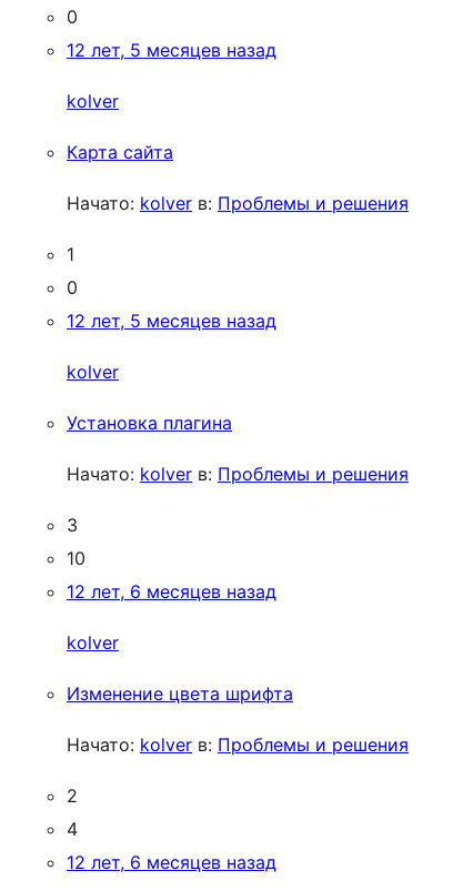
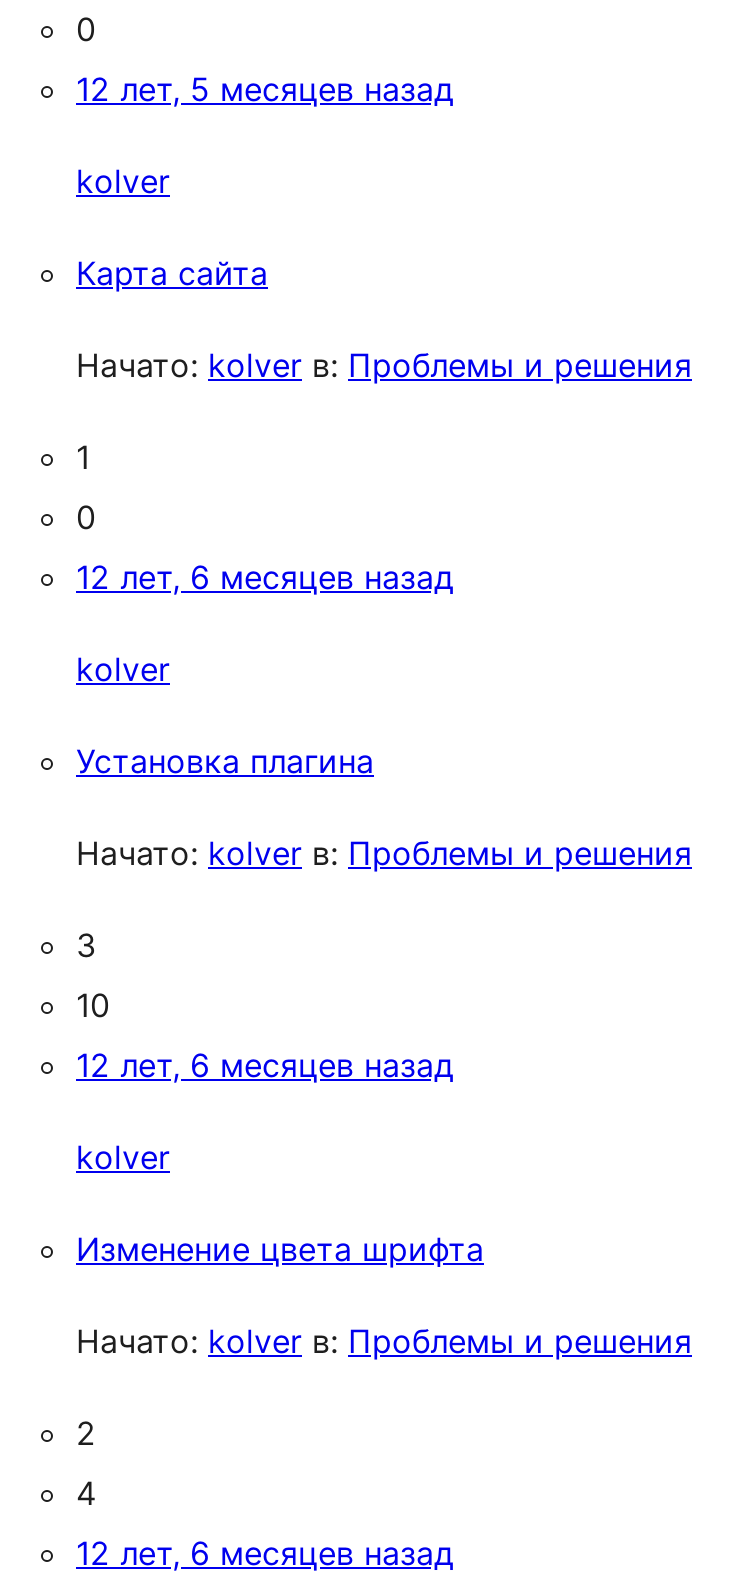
- 12 лет, 5 месяцев назад
+ 12 лет, 6 месяцев назад
